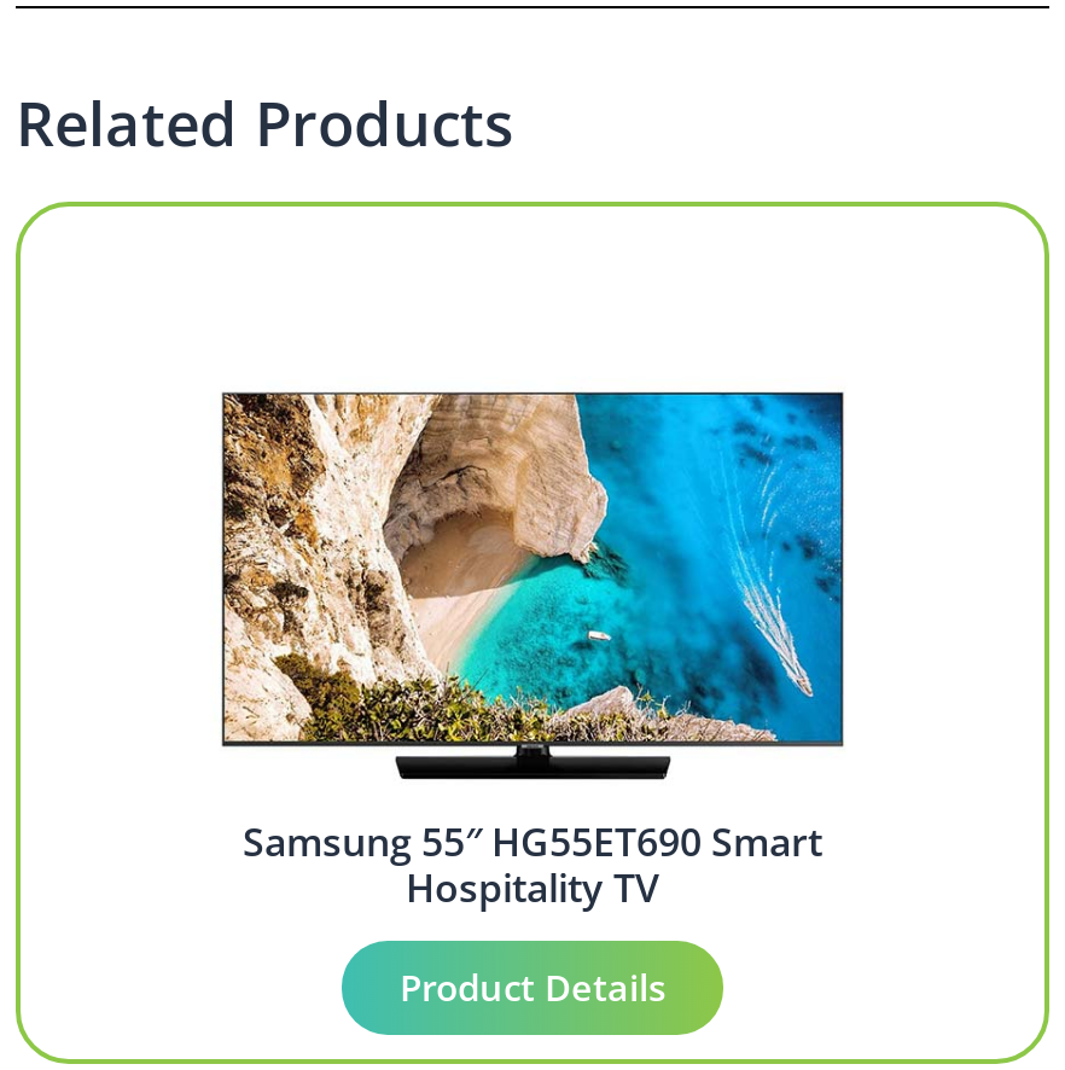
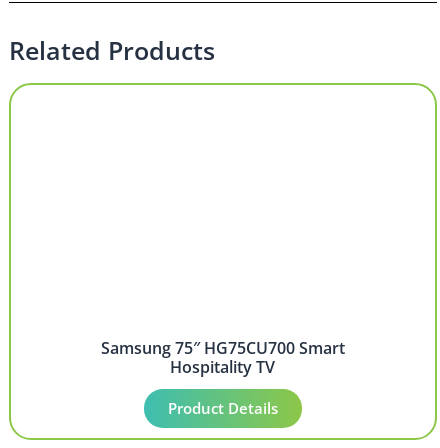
- [image]

- Samsung 55″ HG55ET690 Smart
+ Samsung 75″ HG75CU700 Smart
